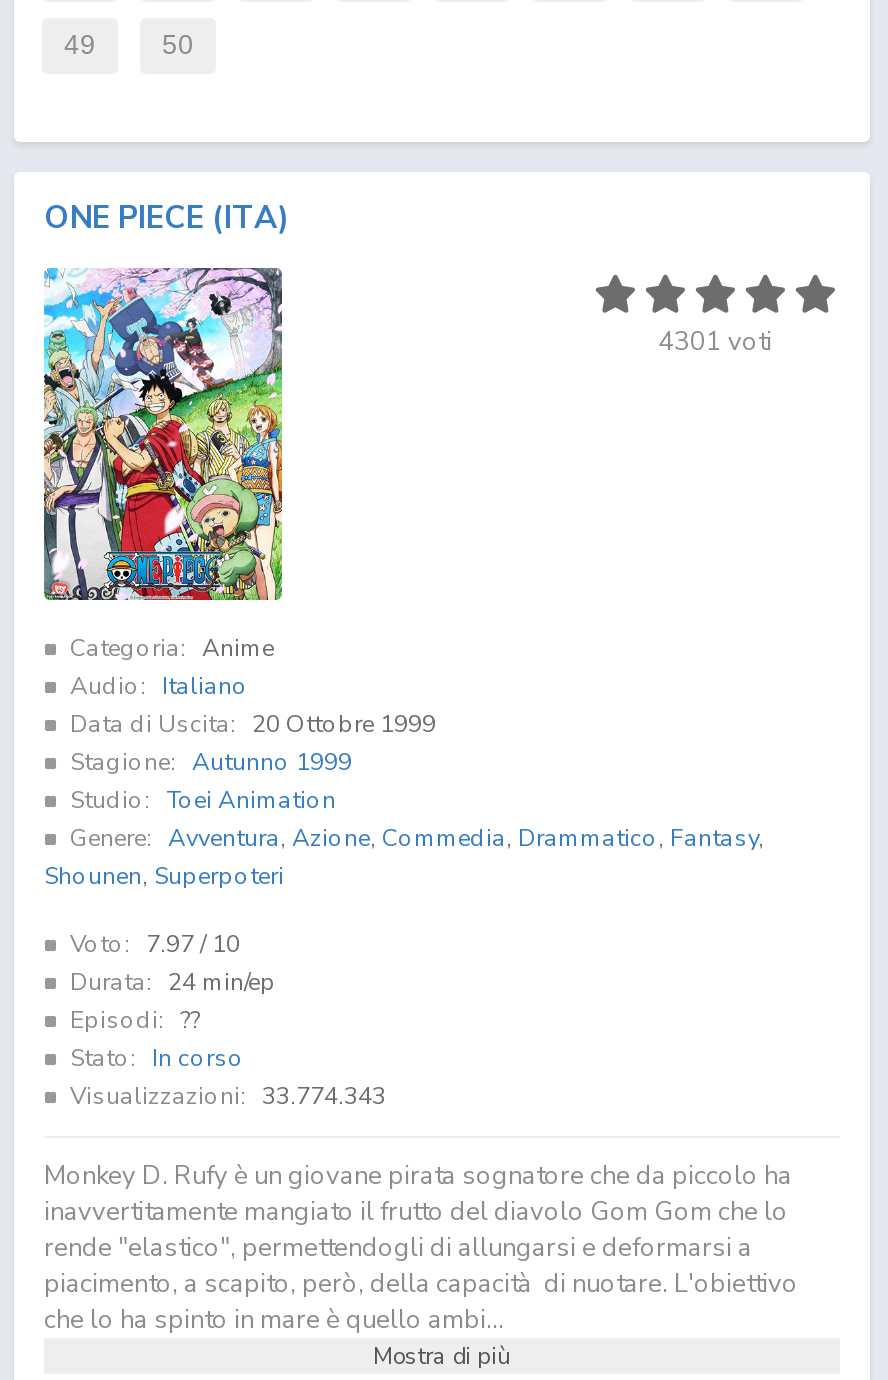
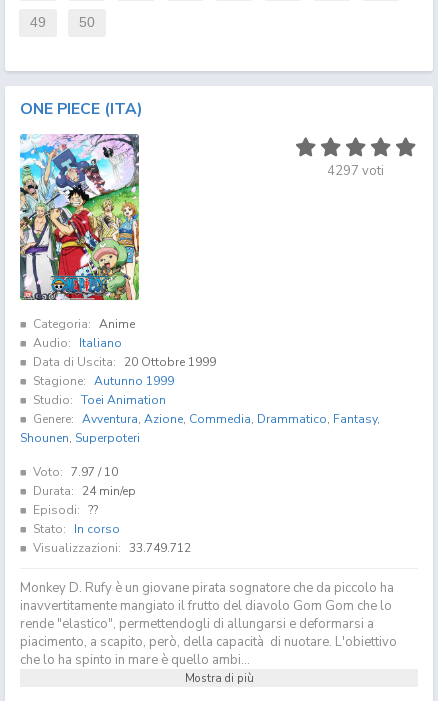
- 4301 voti
+ 4297 voti

- Visualizzazioni: 33.774.343
+ Visualizzazioni: 33.749.712
